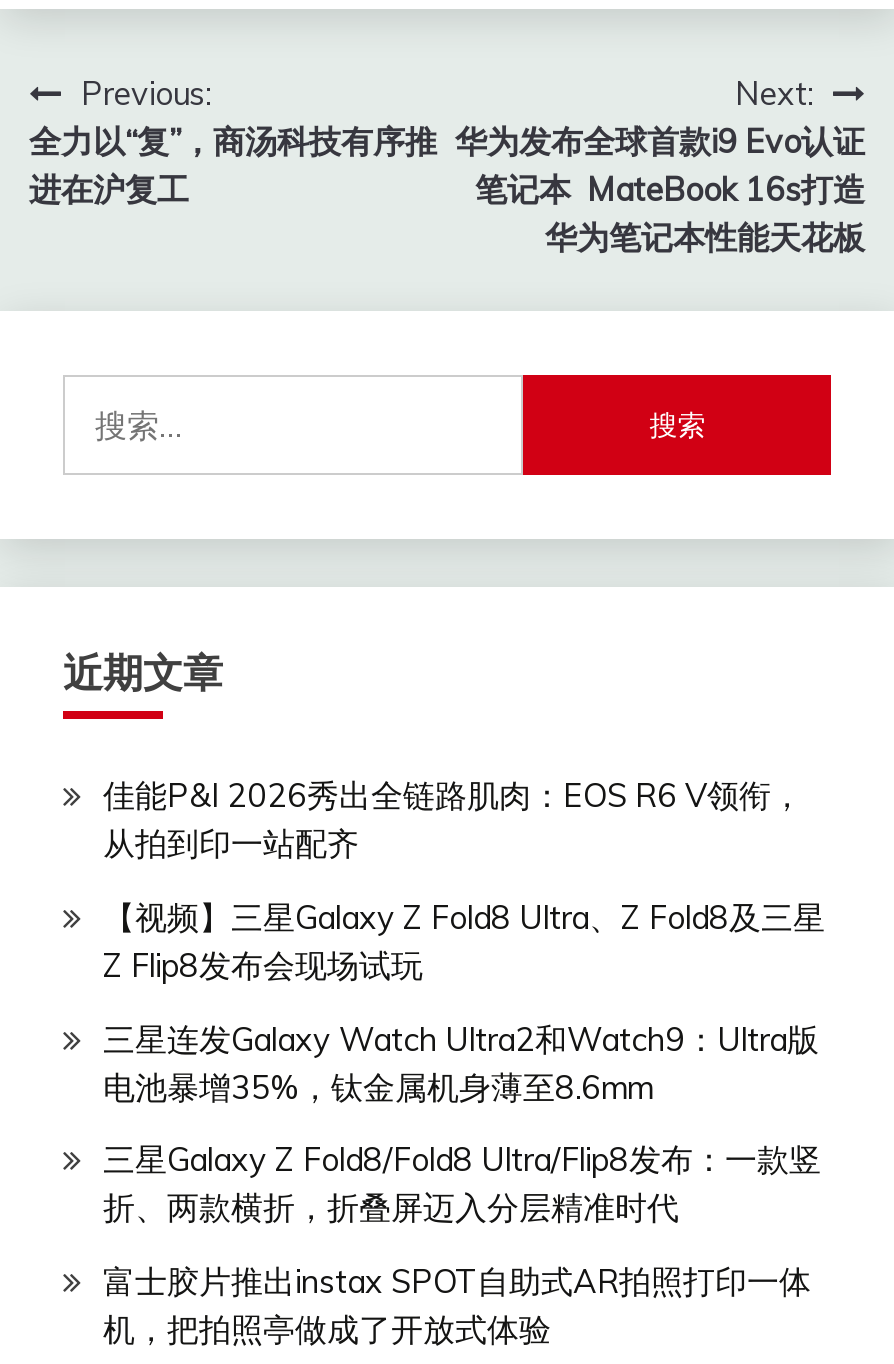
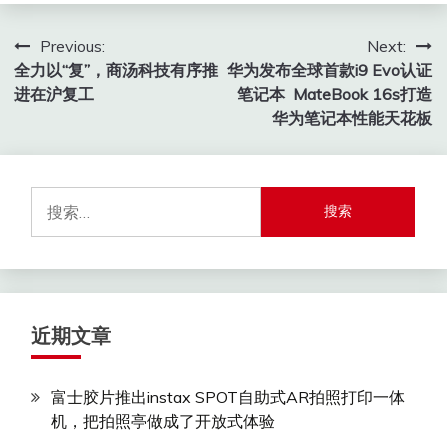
- 佳能P&I 2026秀出全链路肌肉：EOS R6 V领衔，
- 从拍到印一站配齐
- 【视频】三星Galaxy Z Fold8 Ultra、Z Fold8及三星
- Z Flip8发布会现场试玩
- 三星连发Galaxy Watch Ultra2和Watch9：Ultra版
- 电池暴增35%，钛金属机身薄至8.6mm
- 三星Galaxy Z Fold8/Fold8 Ultra/Flip8发布：一款竖
- 折、两款横折，折叠屏迈入分层精准时代
